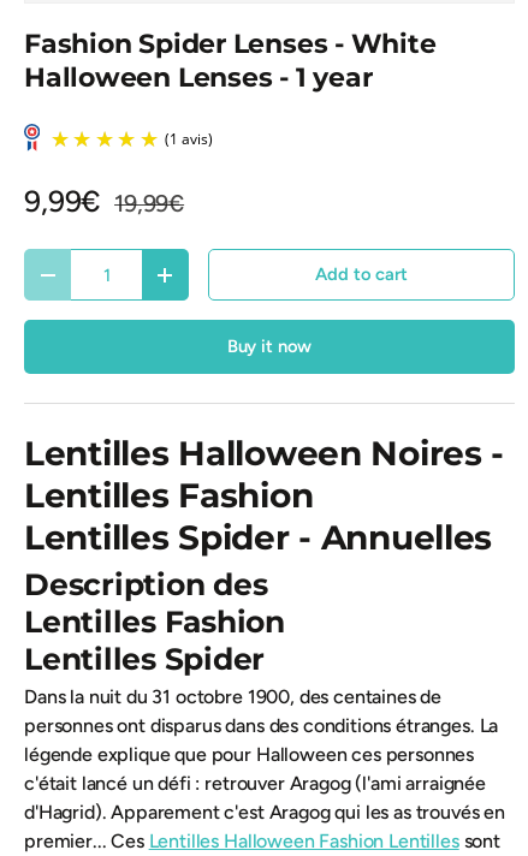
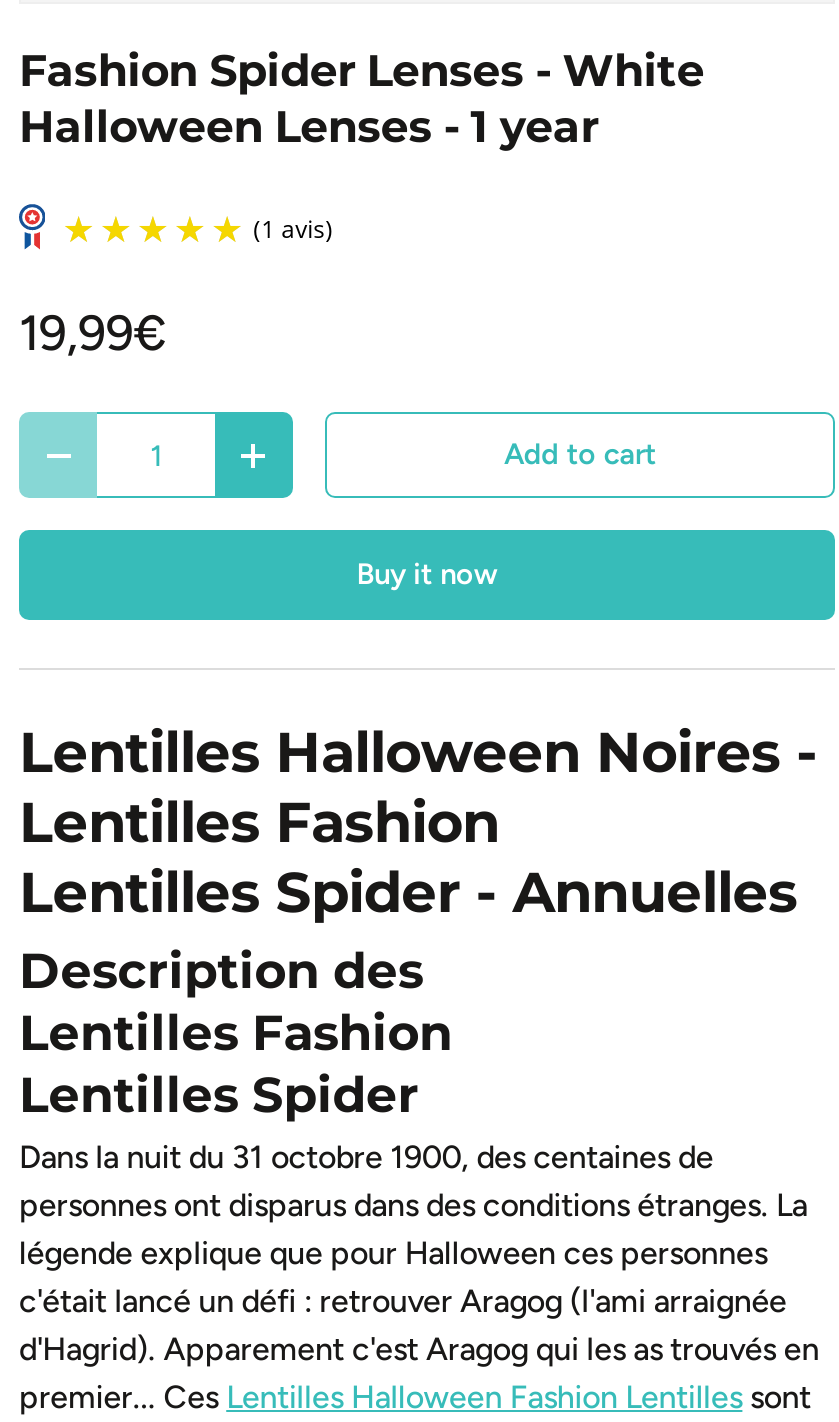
- 9,99€ 19,99€
+ 19,99€
